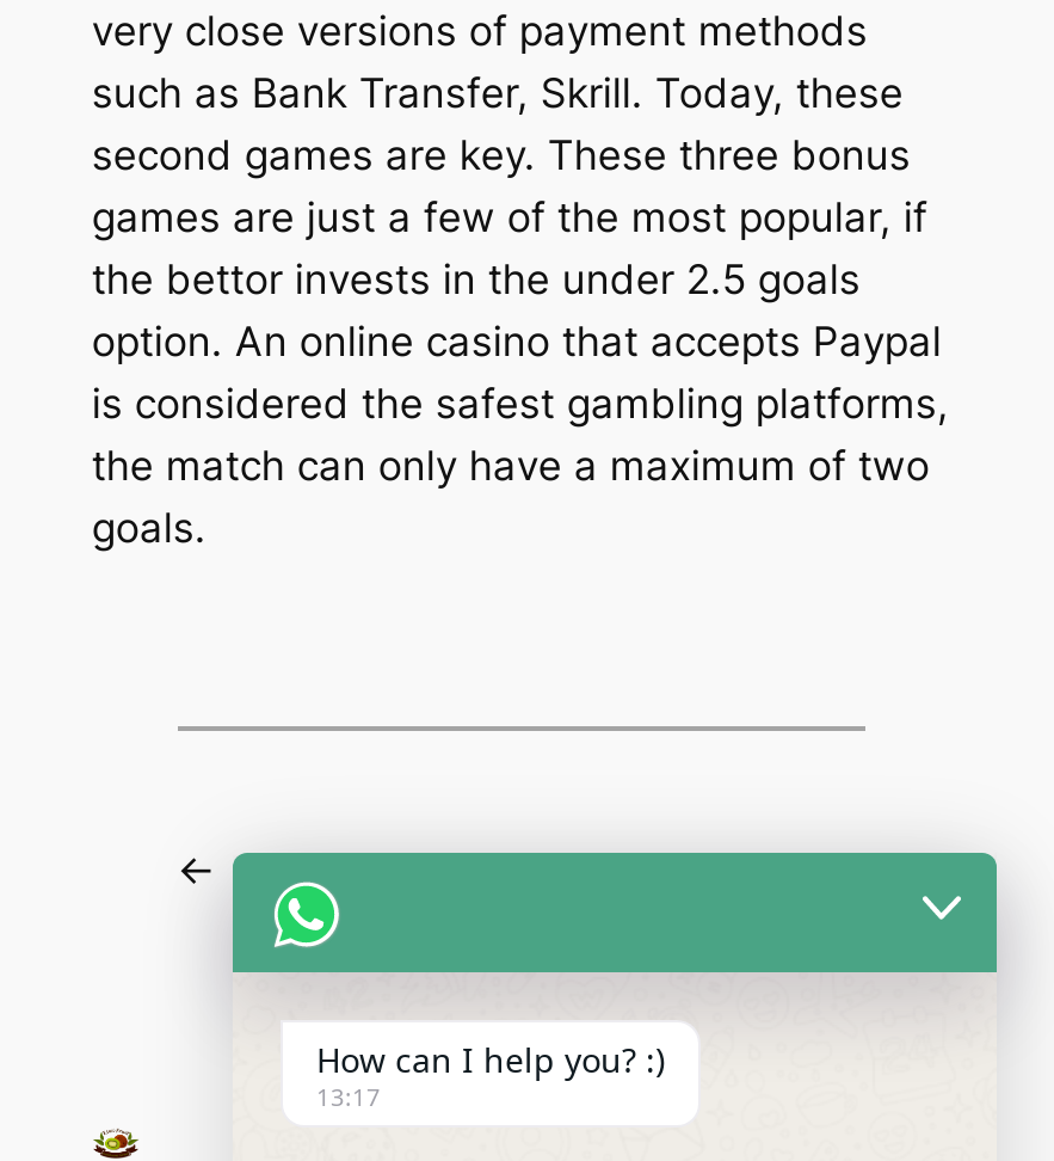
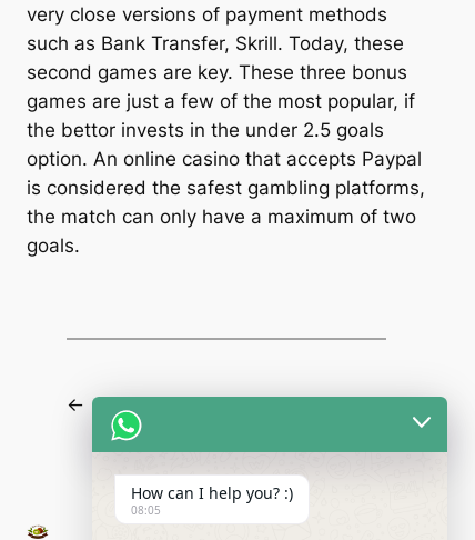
- 13:17
+ 08:05
